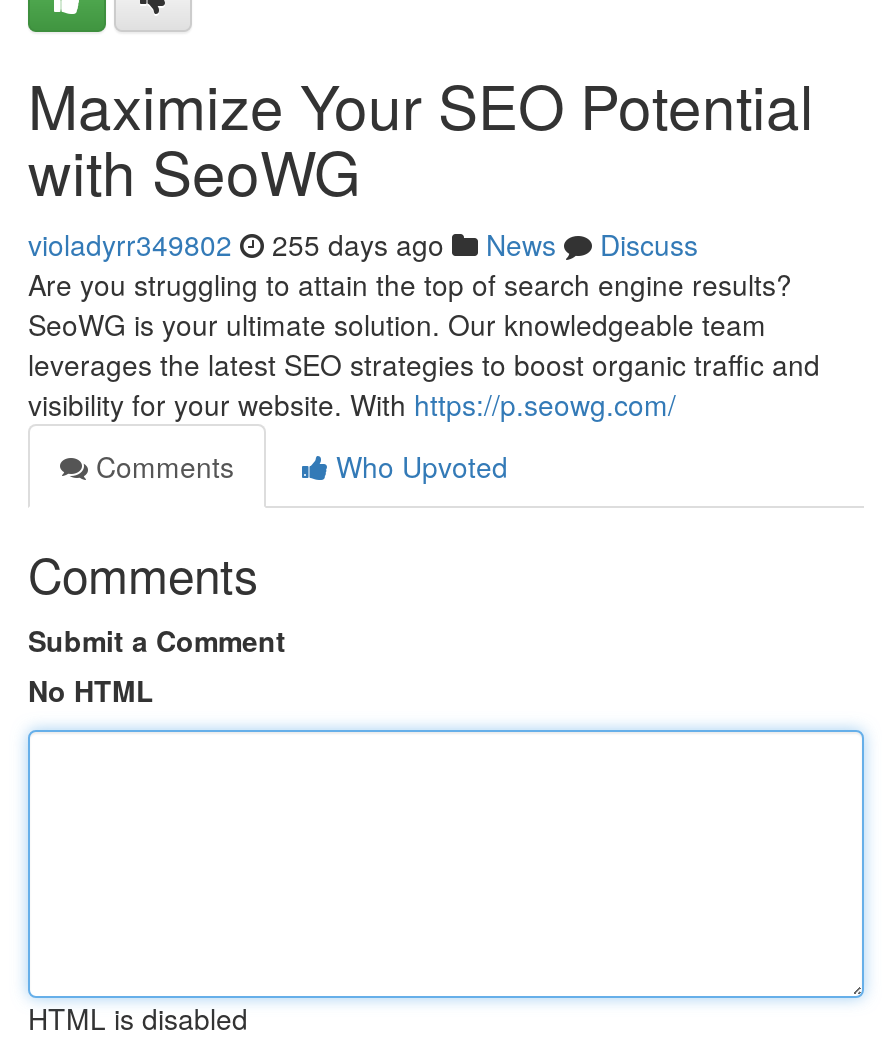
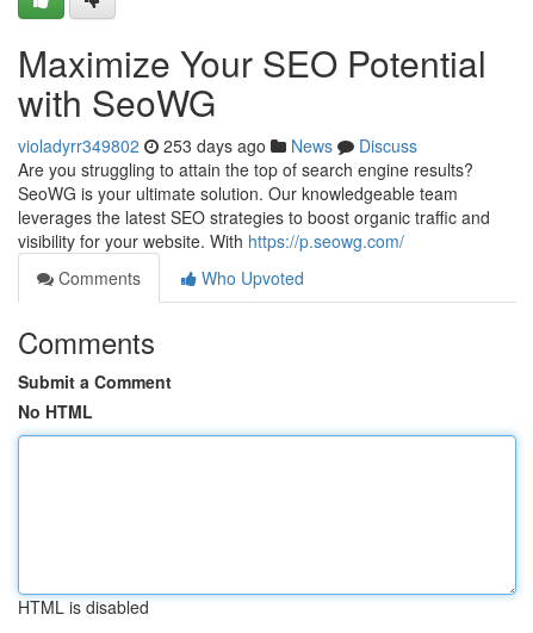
- violadyrr349802 255 days ago News Discuss
+ violadyrr349802 253 days ago News Discuss
